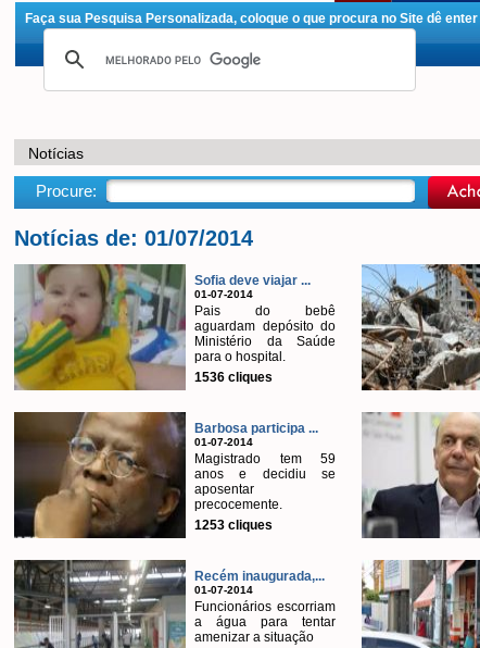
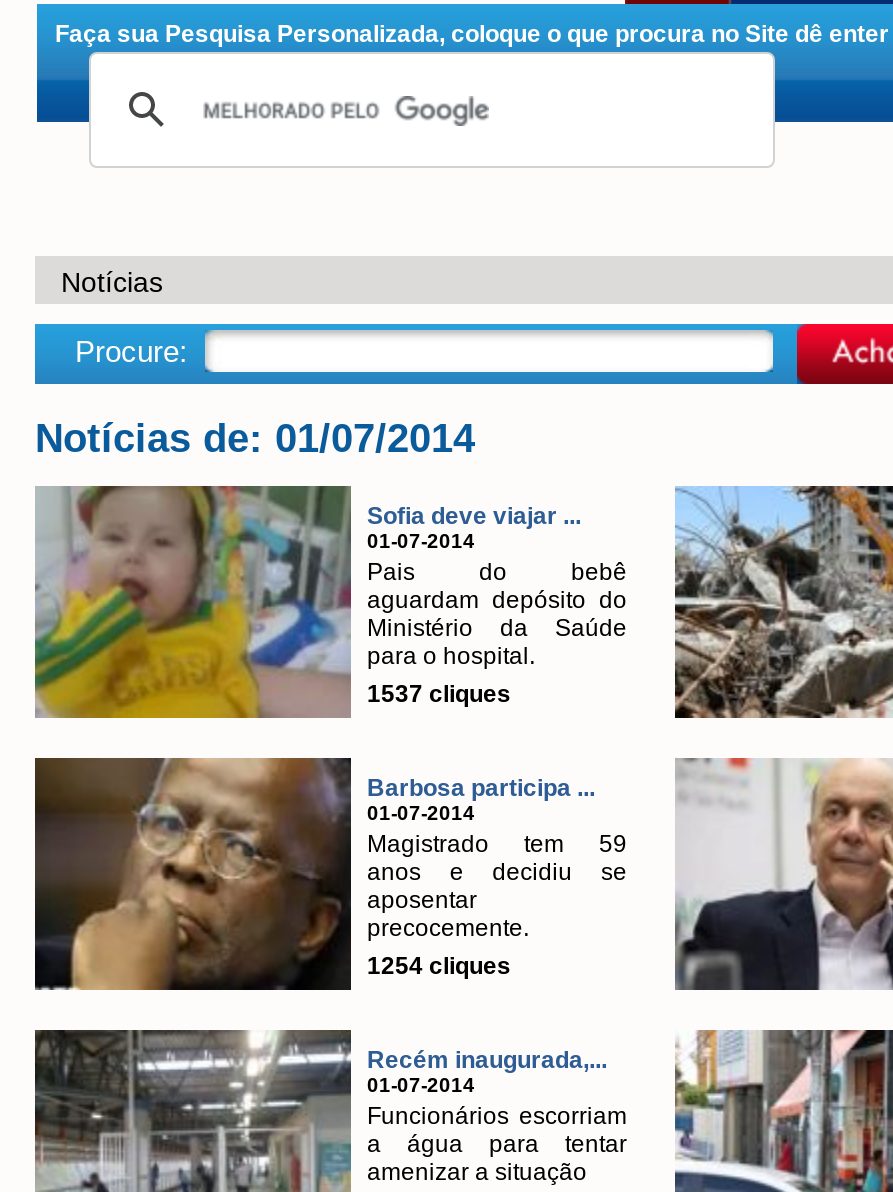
- 1536 cliques
+ 1537 cliques

- 1253 cliques
+ 1254 cliques
